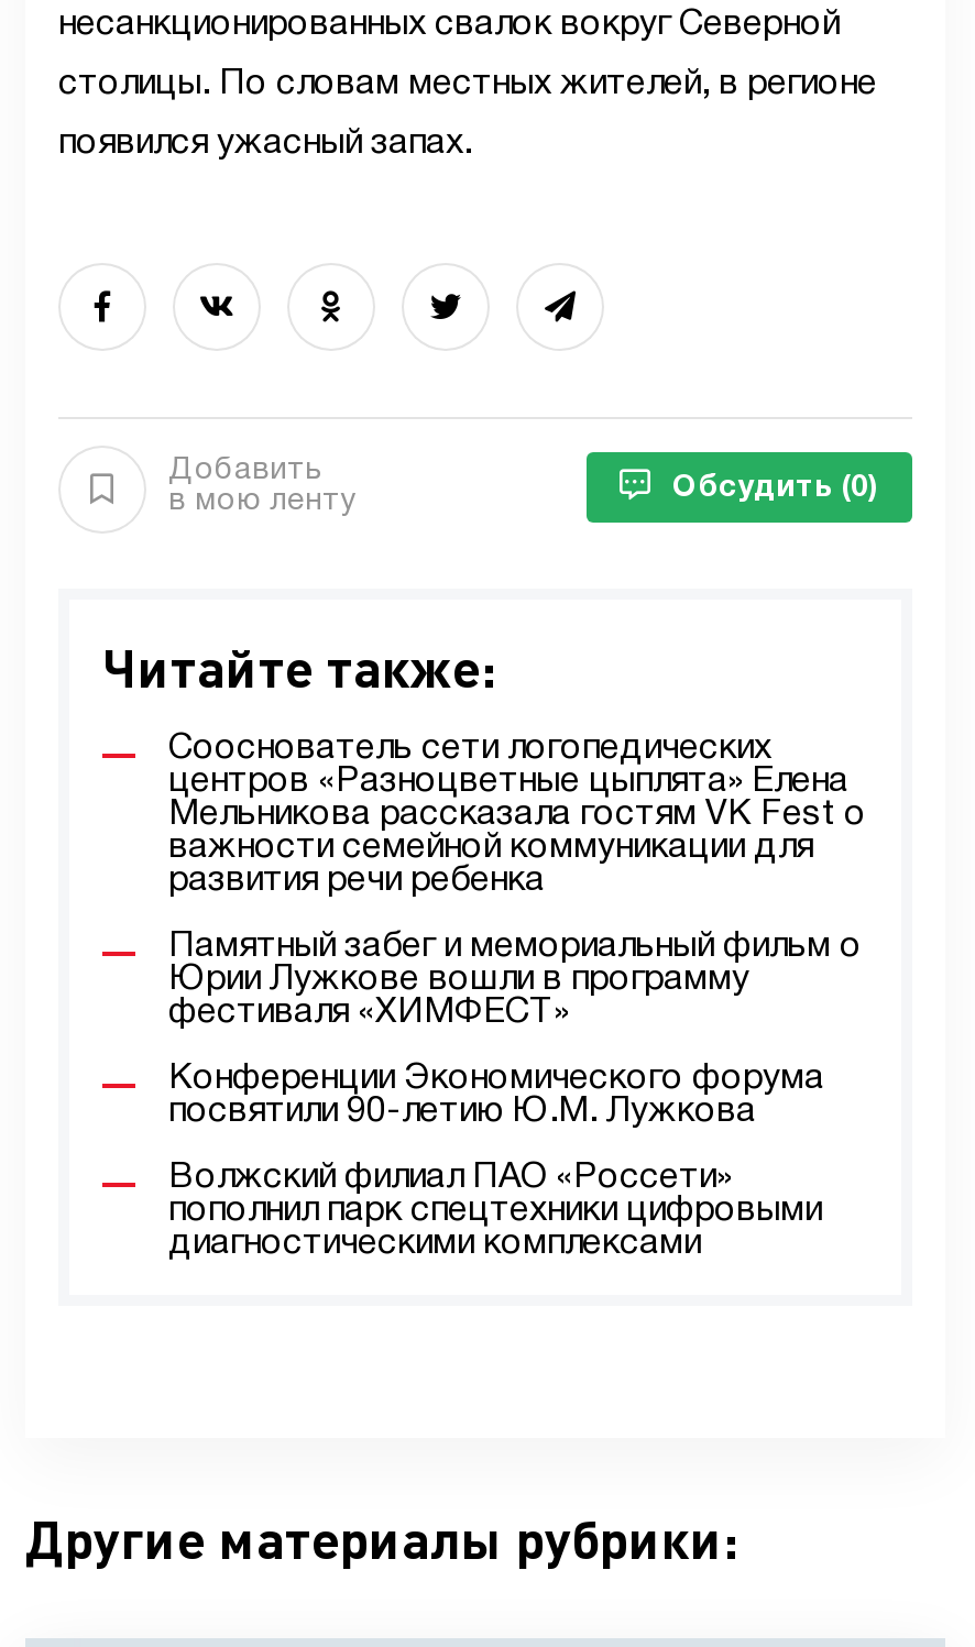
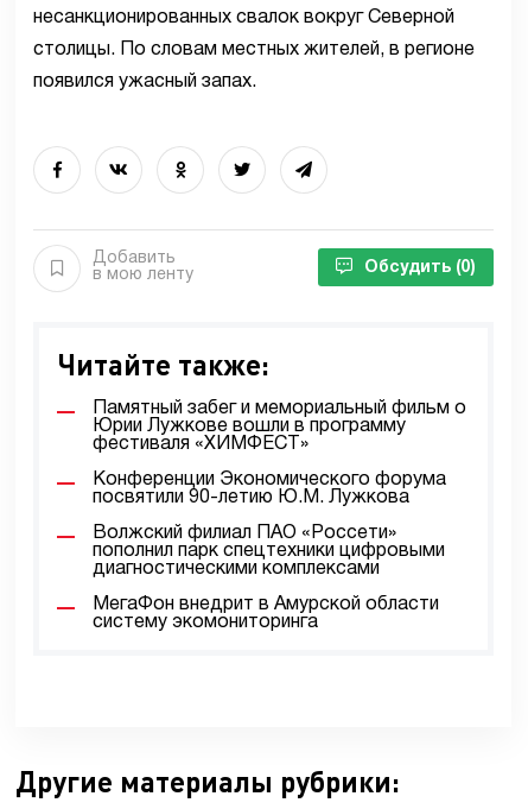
- Сооснователь сети логопедических
- центров «Разноцветные цыплята» Елена
- Мельникова рассказала гостям VK Fest о
- важности семейной коммуникации для
- развития речи ребенка

moved up: Памятный забег и мемориальный фильм о | Юрии Лужкове вошли в программу | фестиваля «ХИМФЕСТ» | Конференции Экономического форума | посвятили 90-летию Ю.М. Лужкова | Волжский филиал ПАО «Россети» | пополнил парк спецтехники цифровыми | диагностическими комплексами

+ МегаФон внедрит в Амурской области
+ систему экомониторинга
